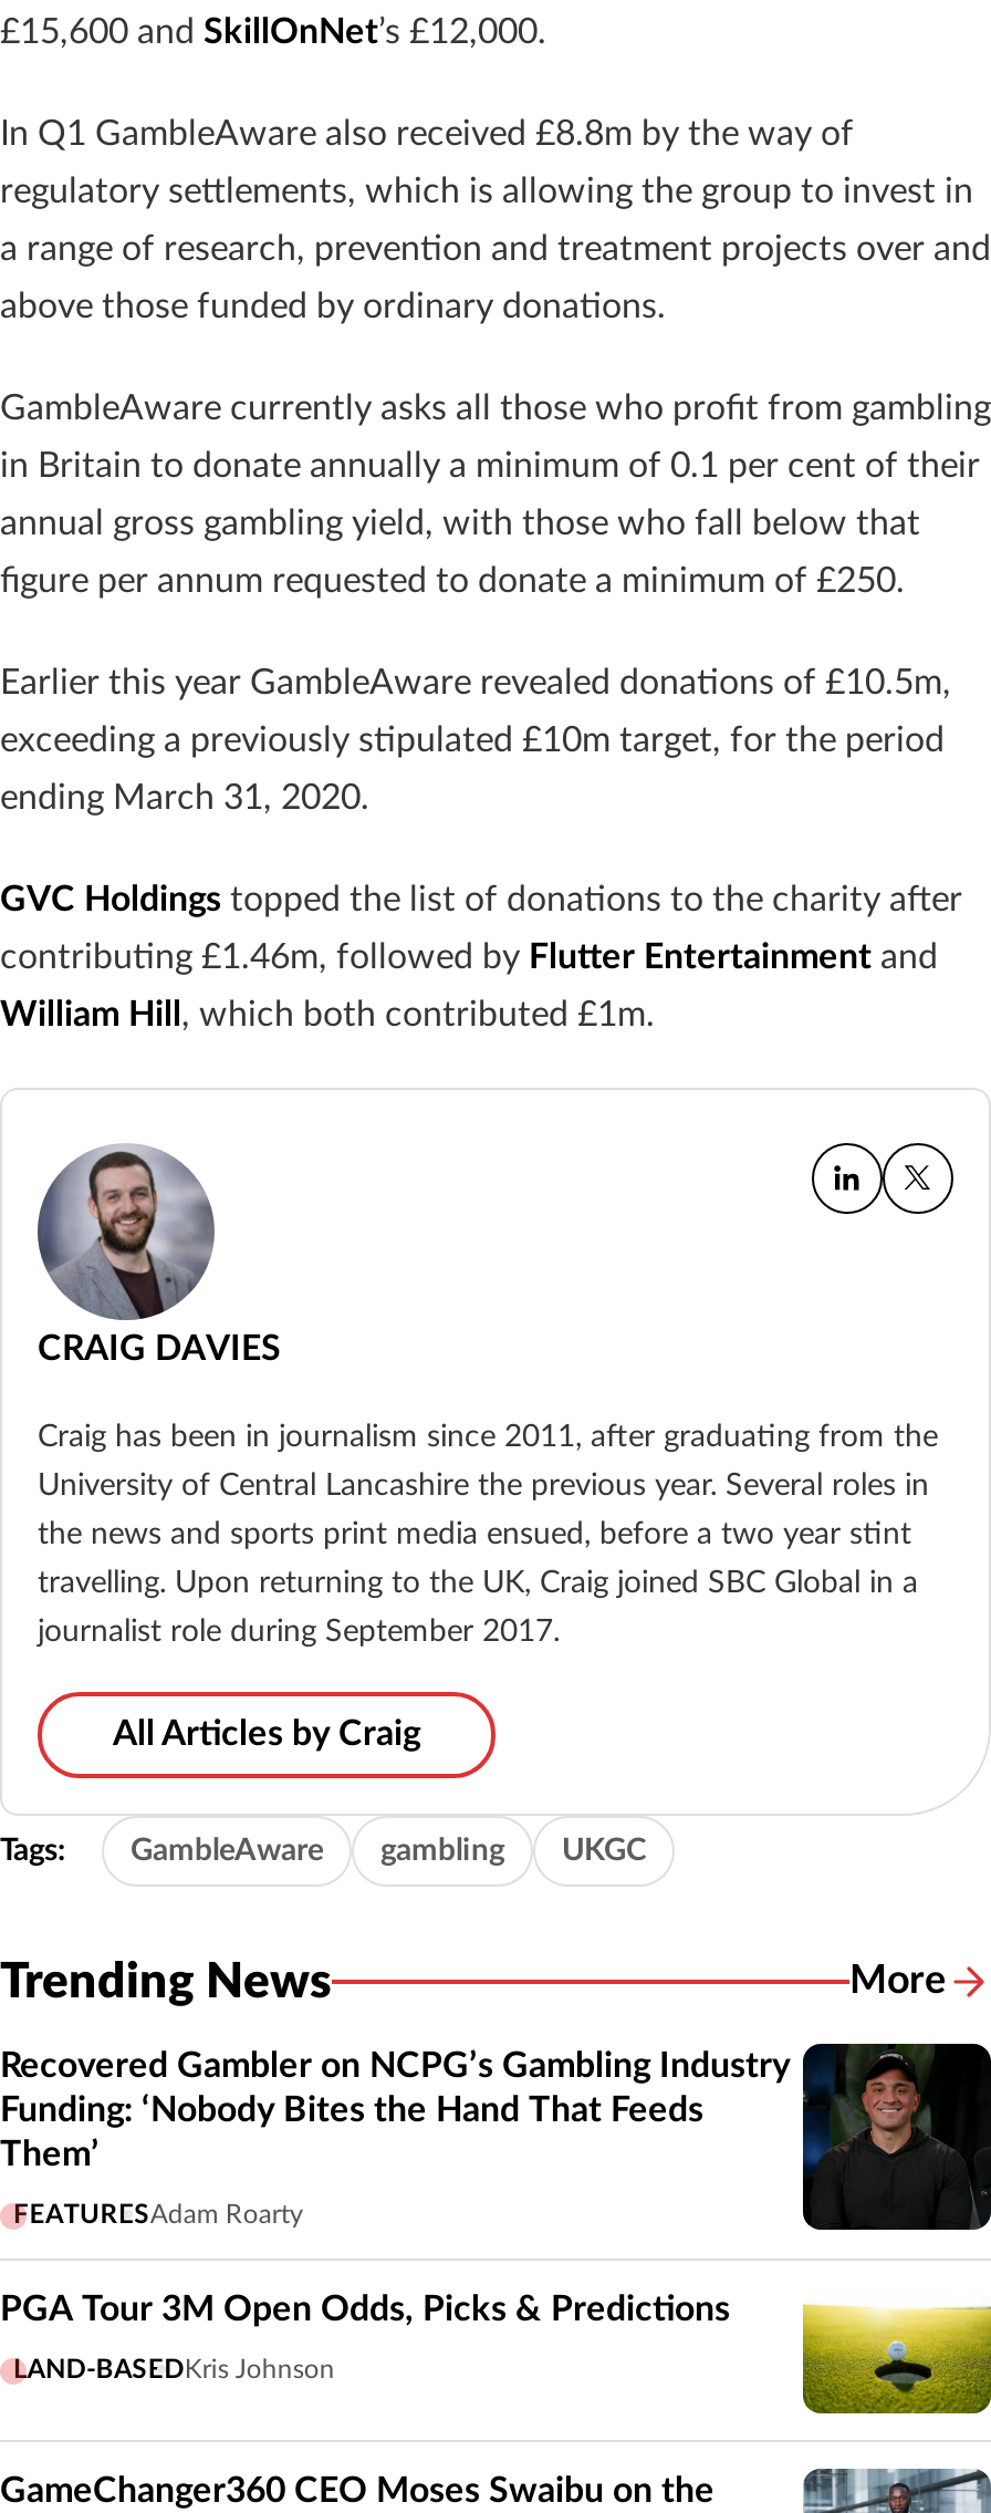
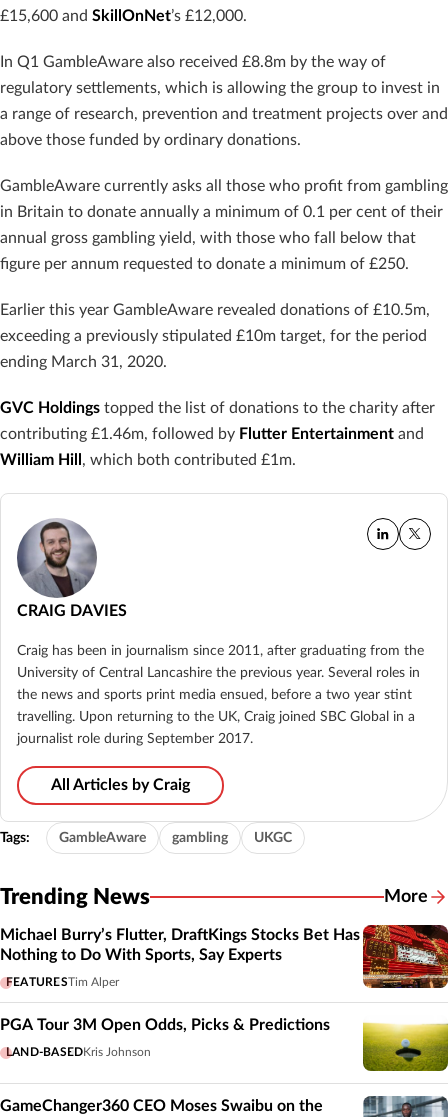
- [image]
- Recovered Gambler on NCPG’s Gambling Industry
- Funding: ‘Nobody Bites the Hand That Feeds
- Them’
+ [image]
+ Michael Burry’s Flutter, DraftKings Stocks Bet Has
+ Nothing to Do With Sports, Say Experts

- FEATURESAdam Roarty
+ FEATURESTim Alper
